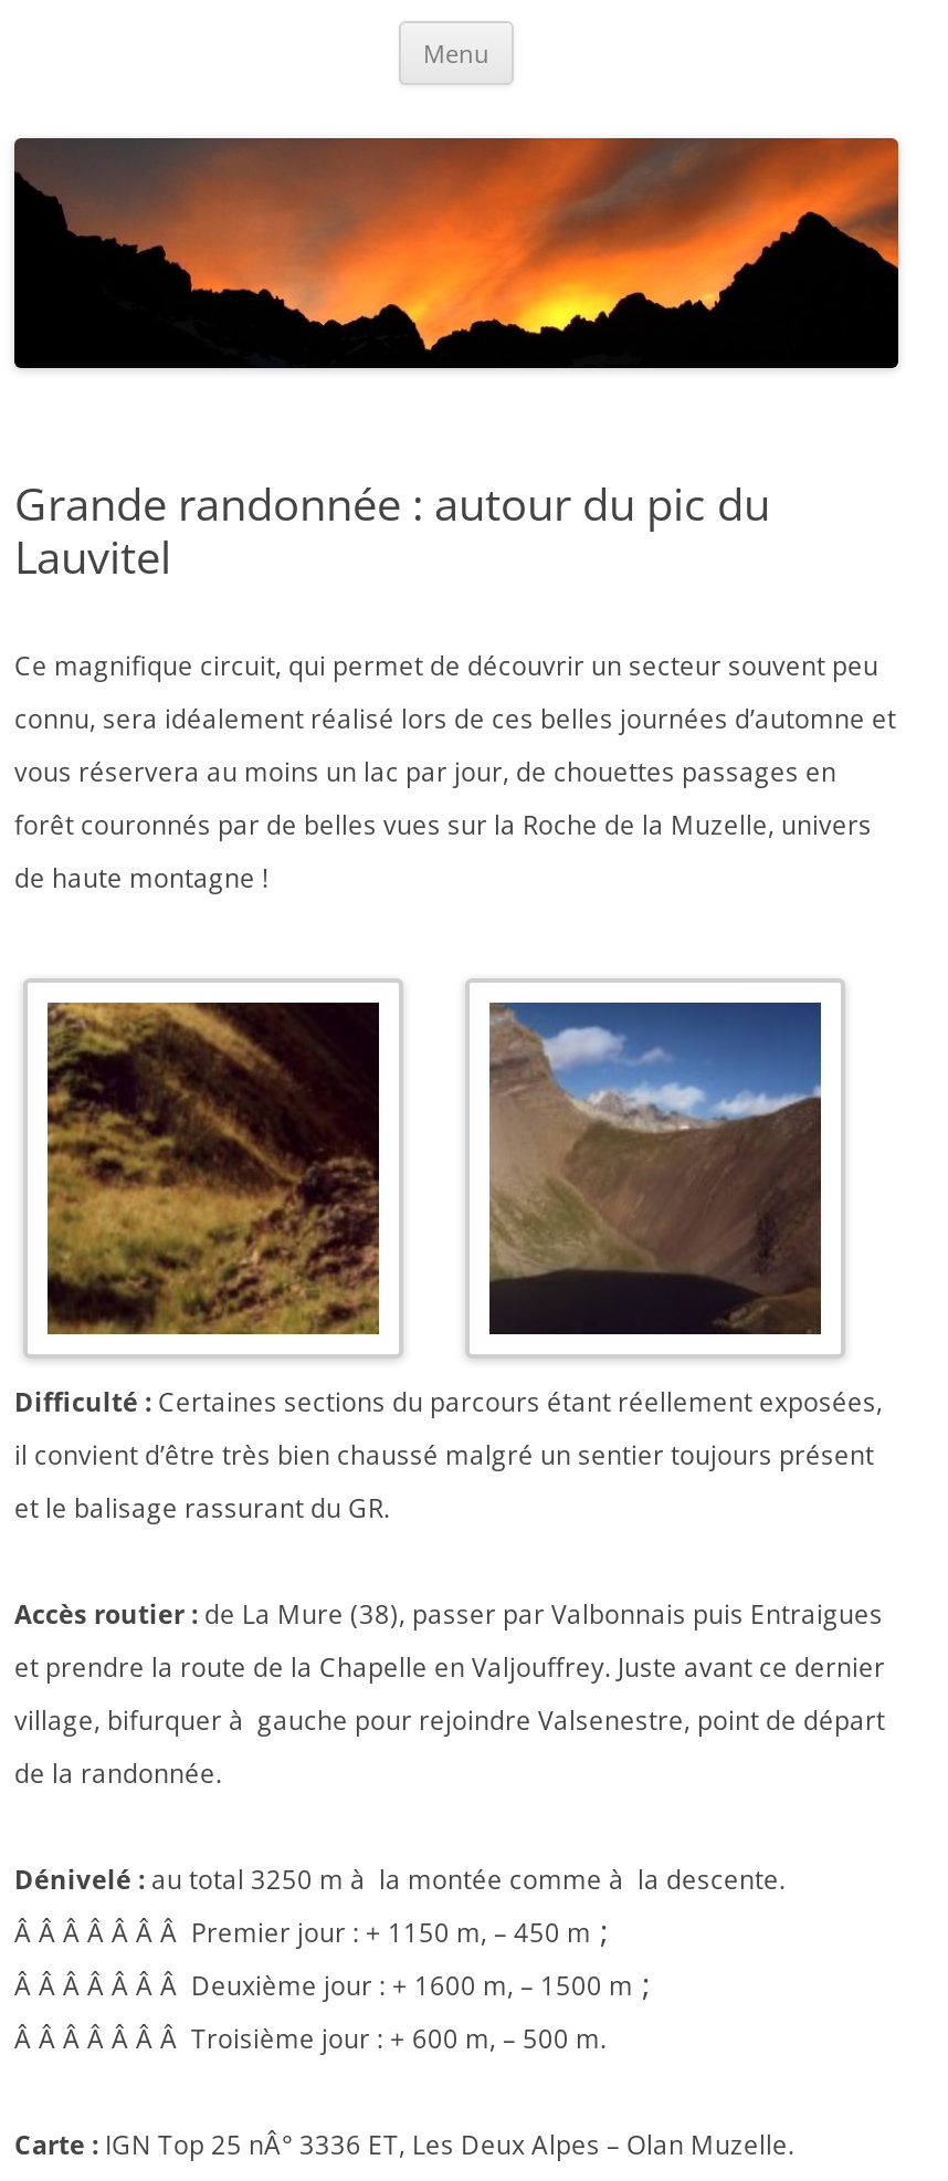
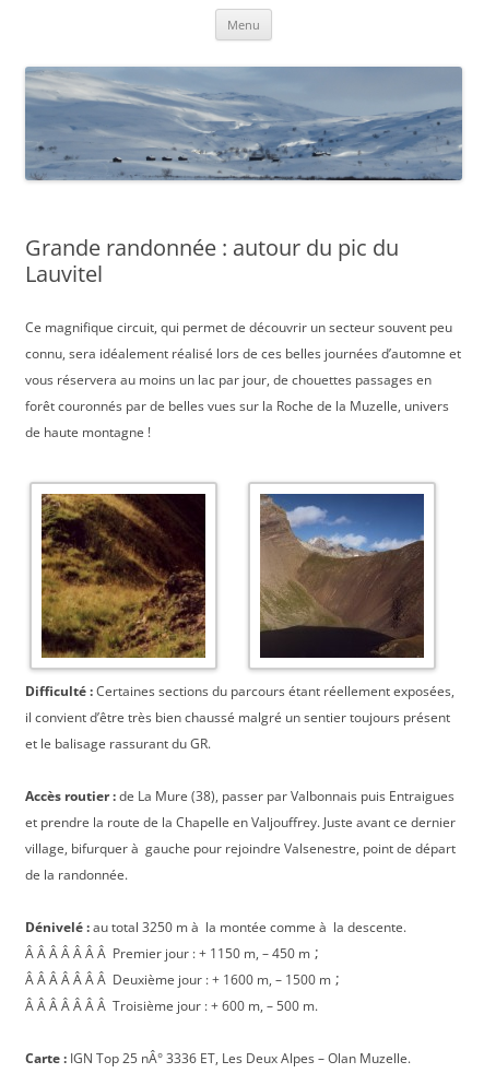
- [image]
+ [image]
